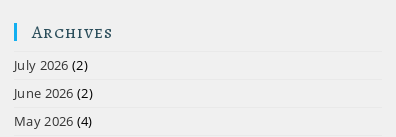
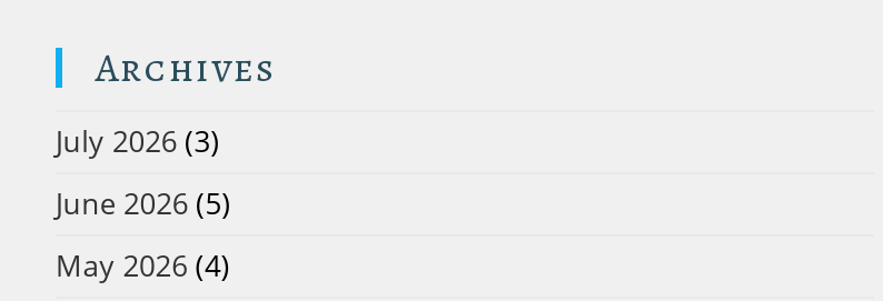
- July 2026 (2)
+ July 2026 (3)

- June 2026 (2)
+ June 2026 (5)
